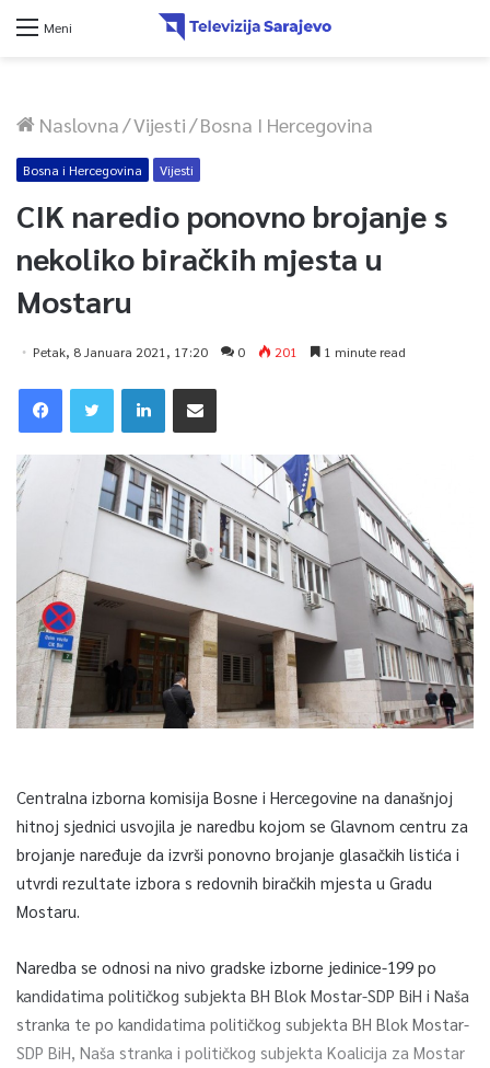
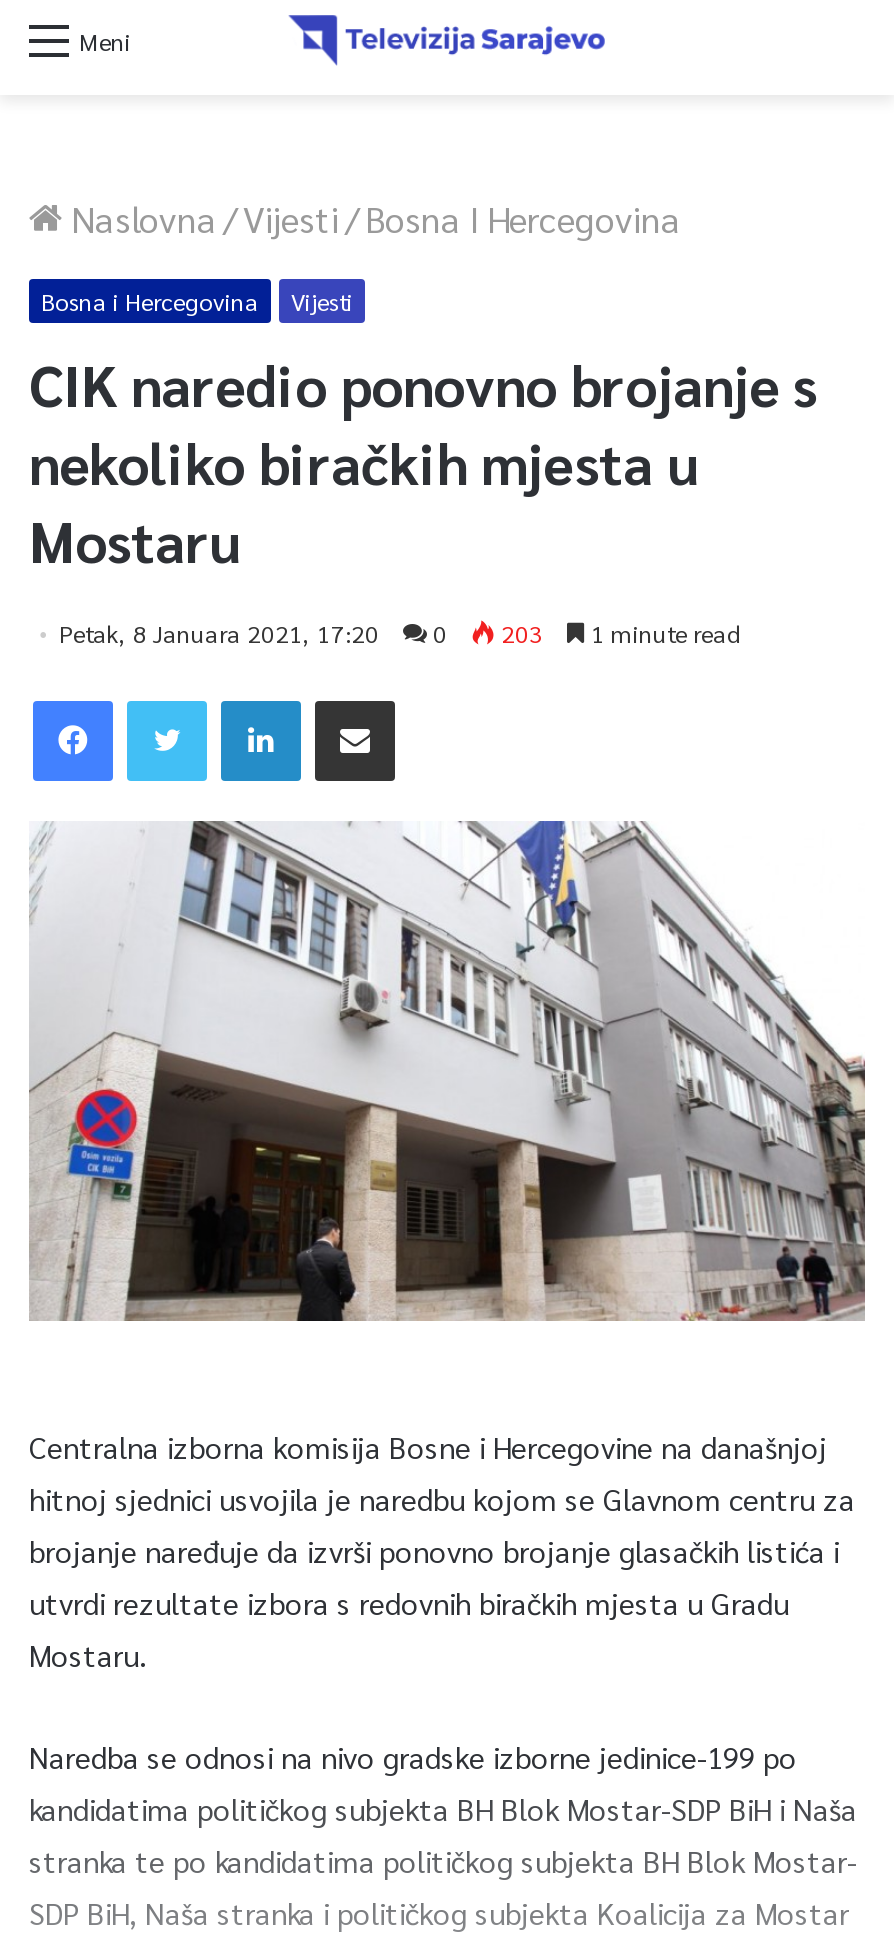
- Petak, 8 Januara 2021, 17:20 0 201 1 minute read
+ Petak, 8 Januara 2021, 17:20 0 203 1 minute read
